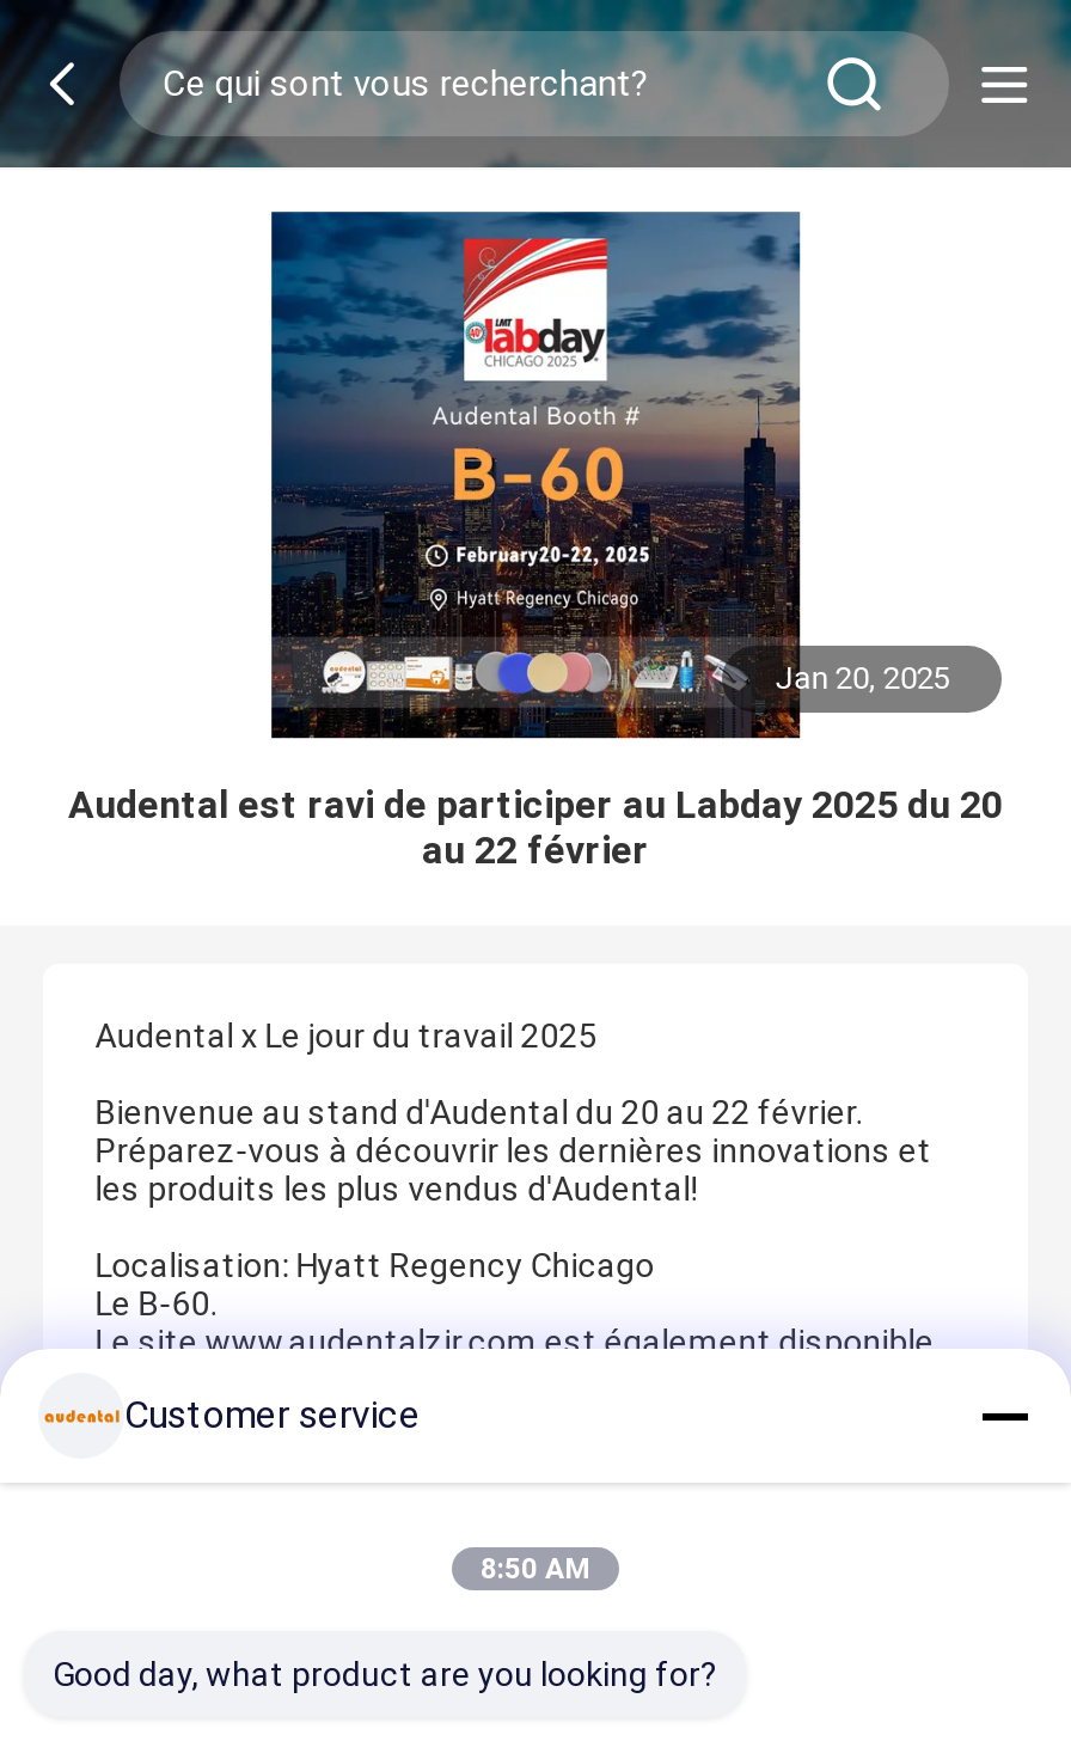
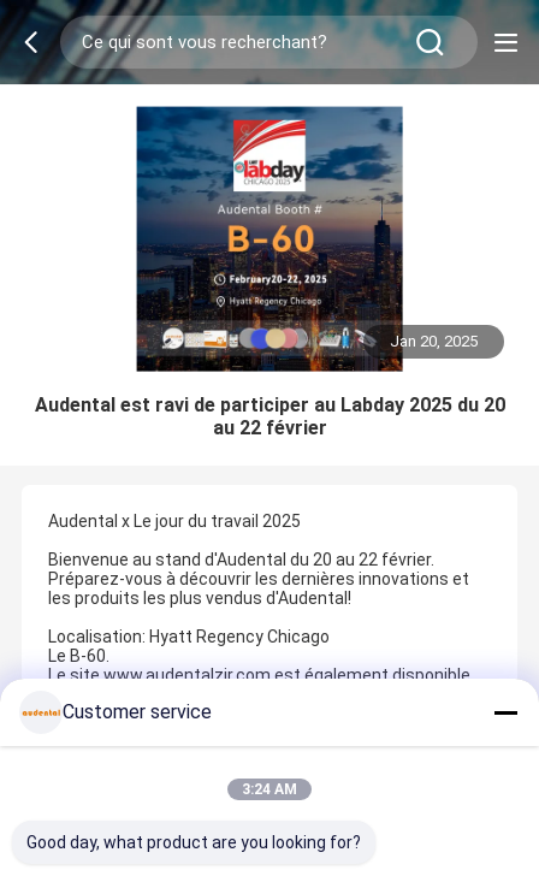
- 8:50 AM
+ 3:24 AM
